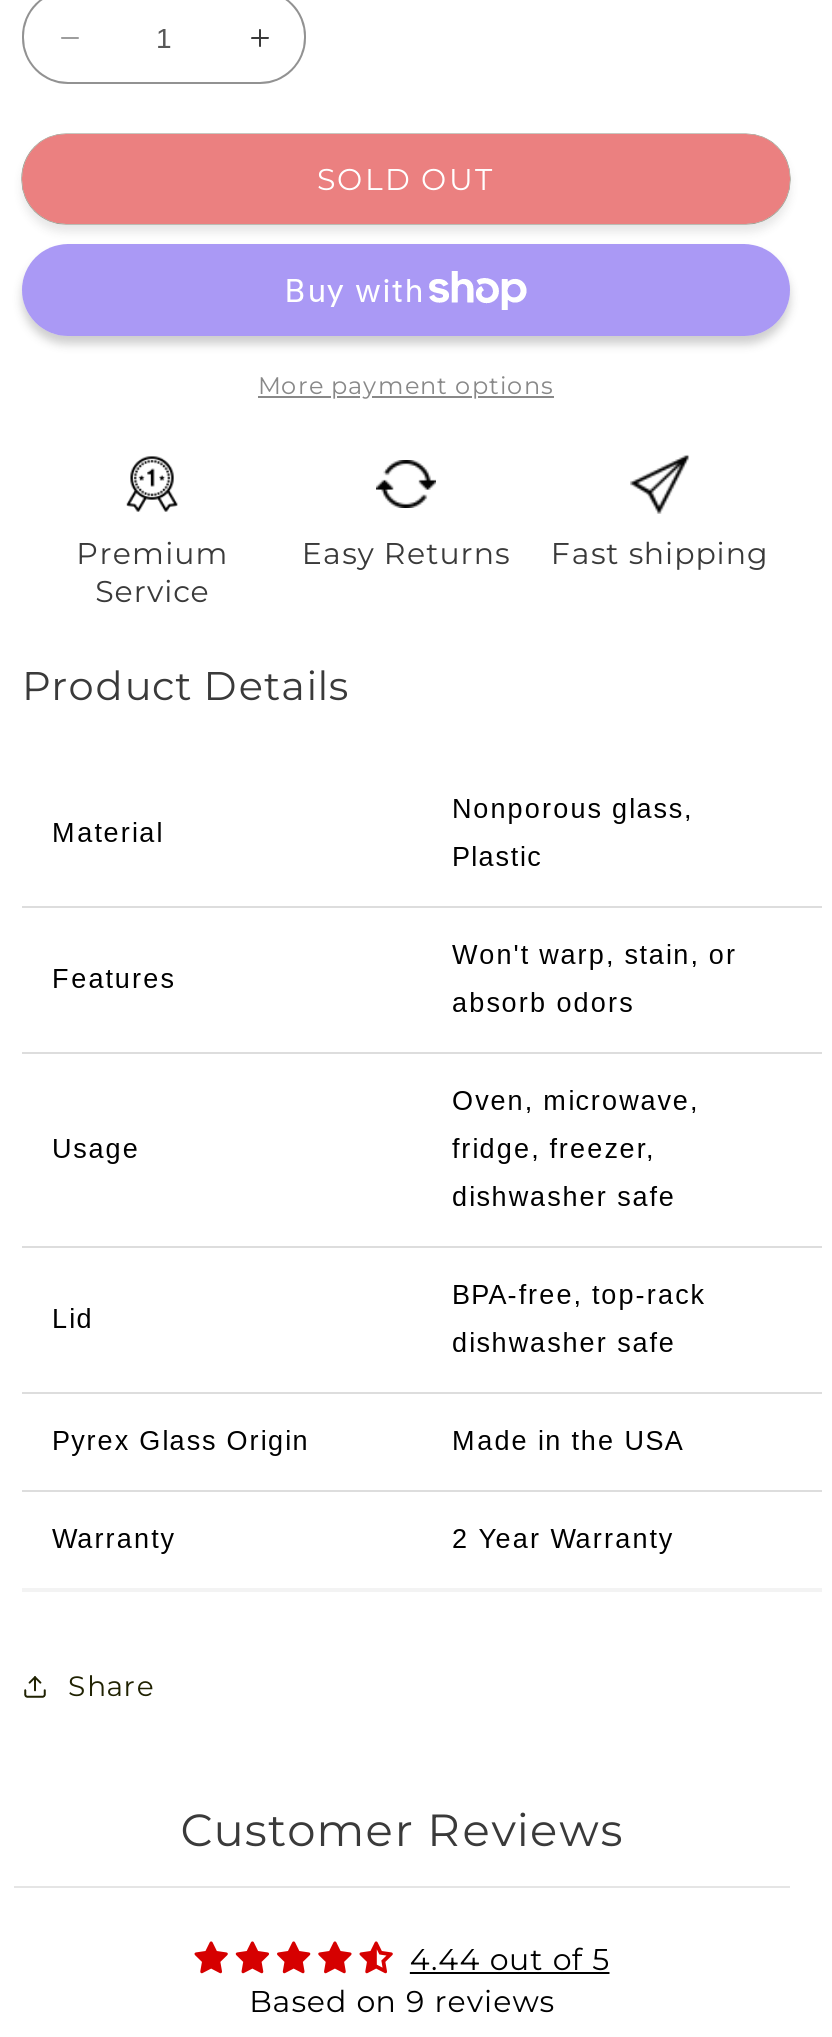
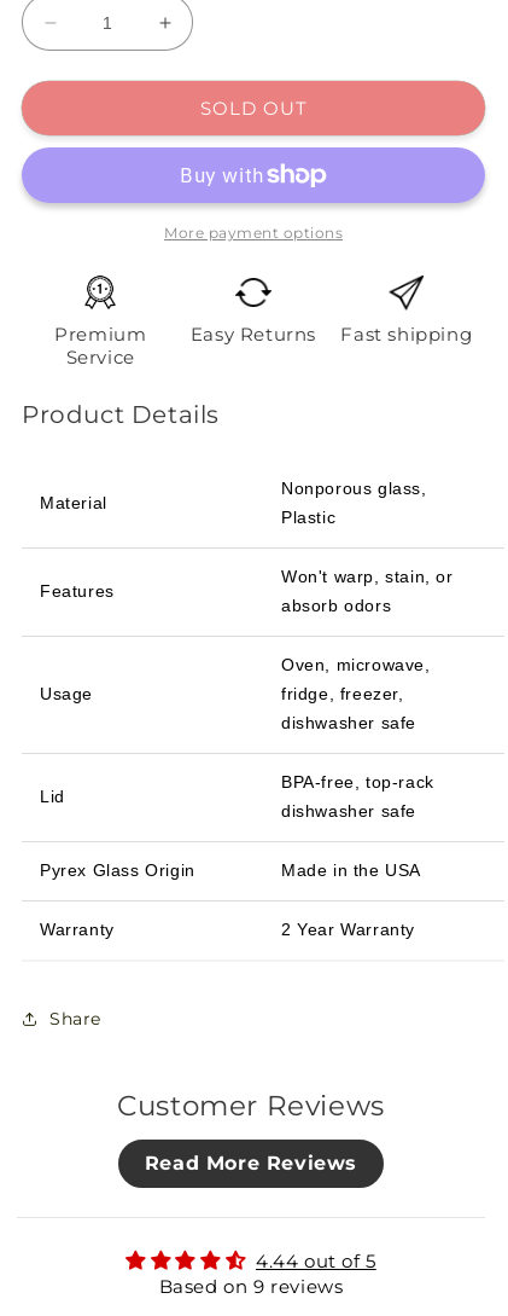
+ Read More Reviews
